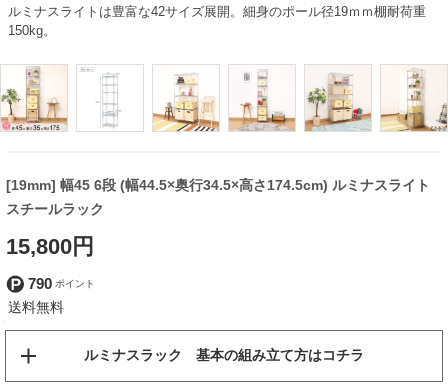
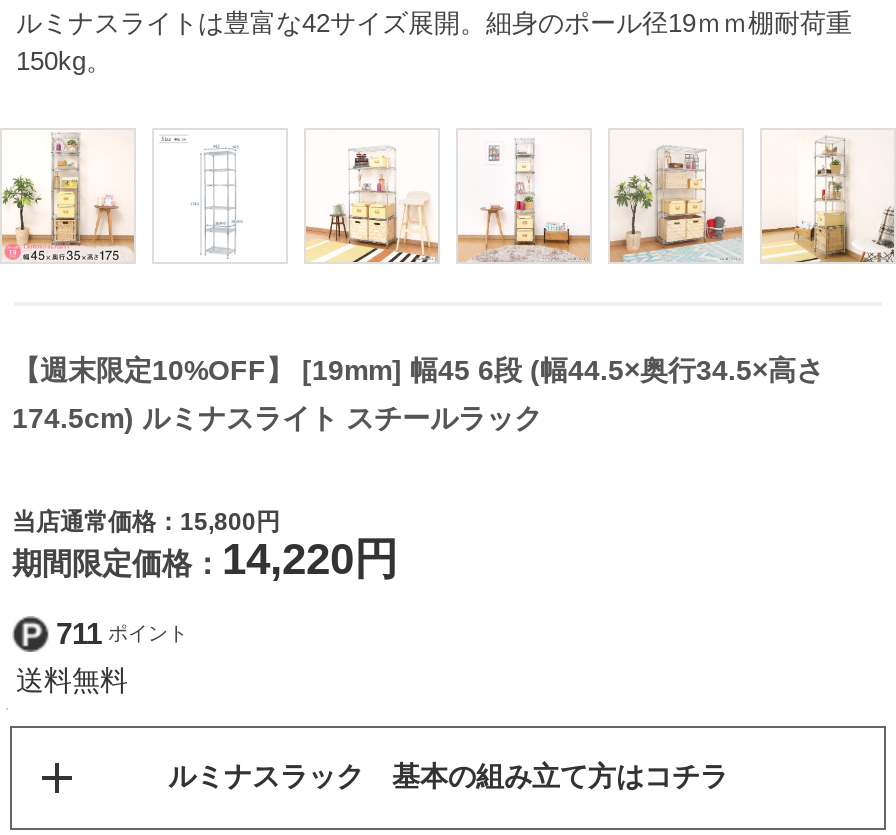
- [19mm] 幅45 6段 (幅44.5×奥行34.5×高さ174.5cm) ルミナスライト
+ 【週末限定10%OFF】 [19mm] 幅45 6段 (幅44.5×奥行34.5×高さ

- スチールラック
+ 174.5cm) ルミナスライト スチールラック

- 15,800円
+ 当店通常価格：15,800円
+ 期間限定価格：14,220円

- 790
+ 711
